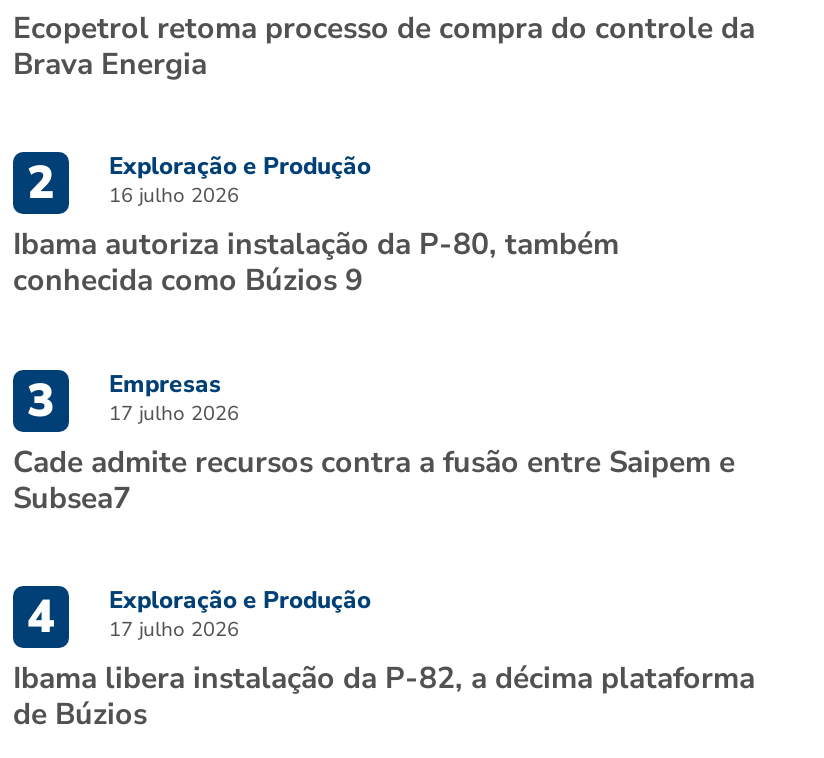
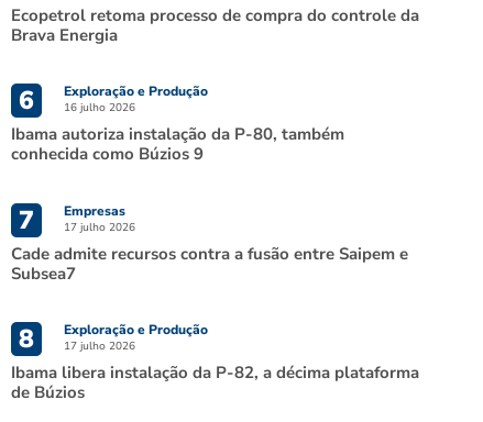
- 2 Exploração e Produção 16 julho 2026
+ 6 Exploração e Produção 16 julho 2026

- 3 Empresas 17 julho 2026
+ 7 Empresas 17 julho 2026

- 4 Exploração e Produção 17 julho 2026
+ 8 Exploração e Produção 17 julho 2026
